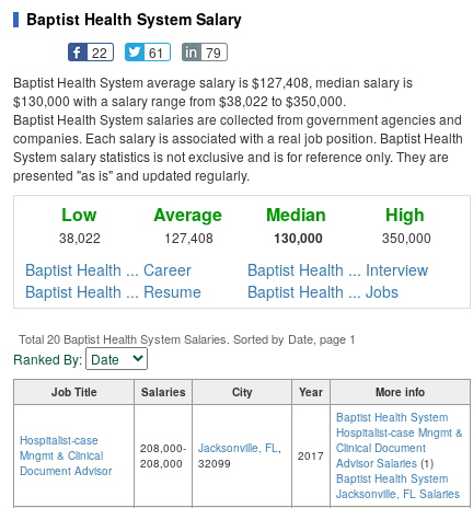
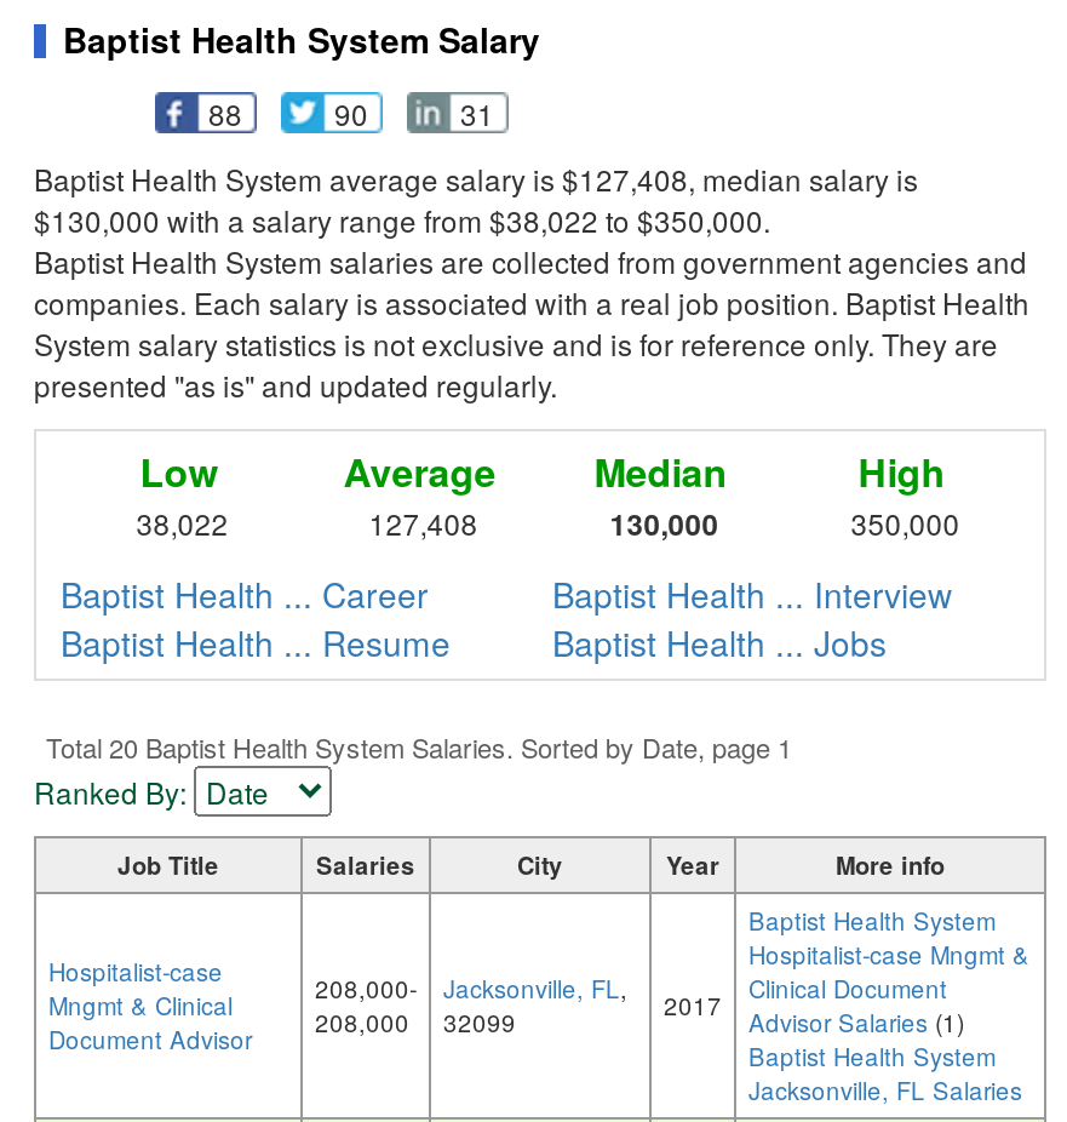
- 22
+ 88

- 61
+ 90

- 79
+ 31
